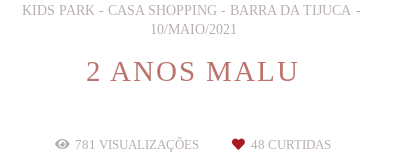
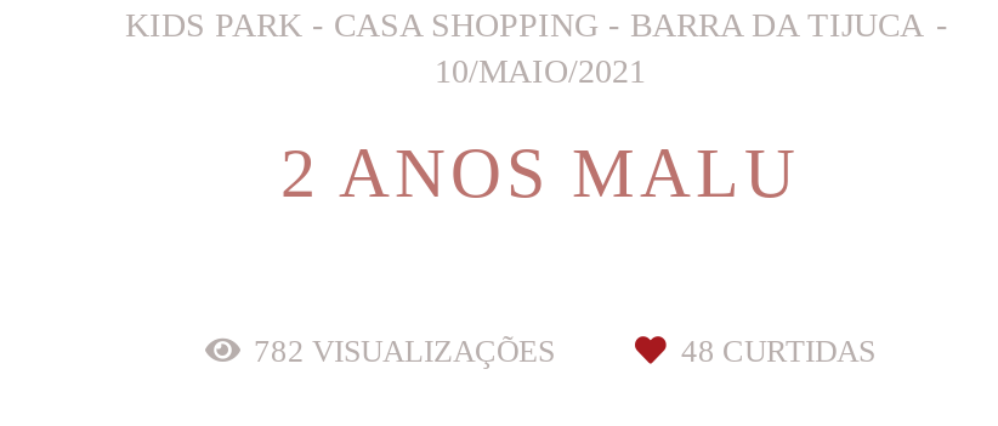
- 781 VISUALIZAÇÕES
+ 782 VISUALIZAÇÕES
